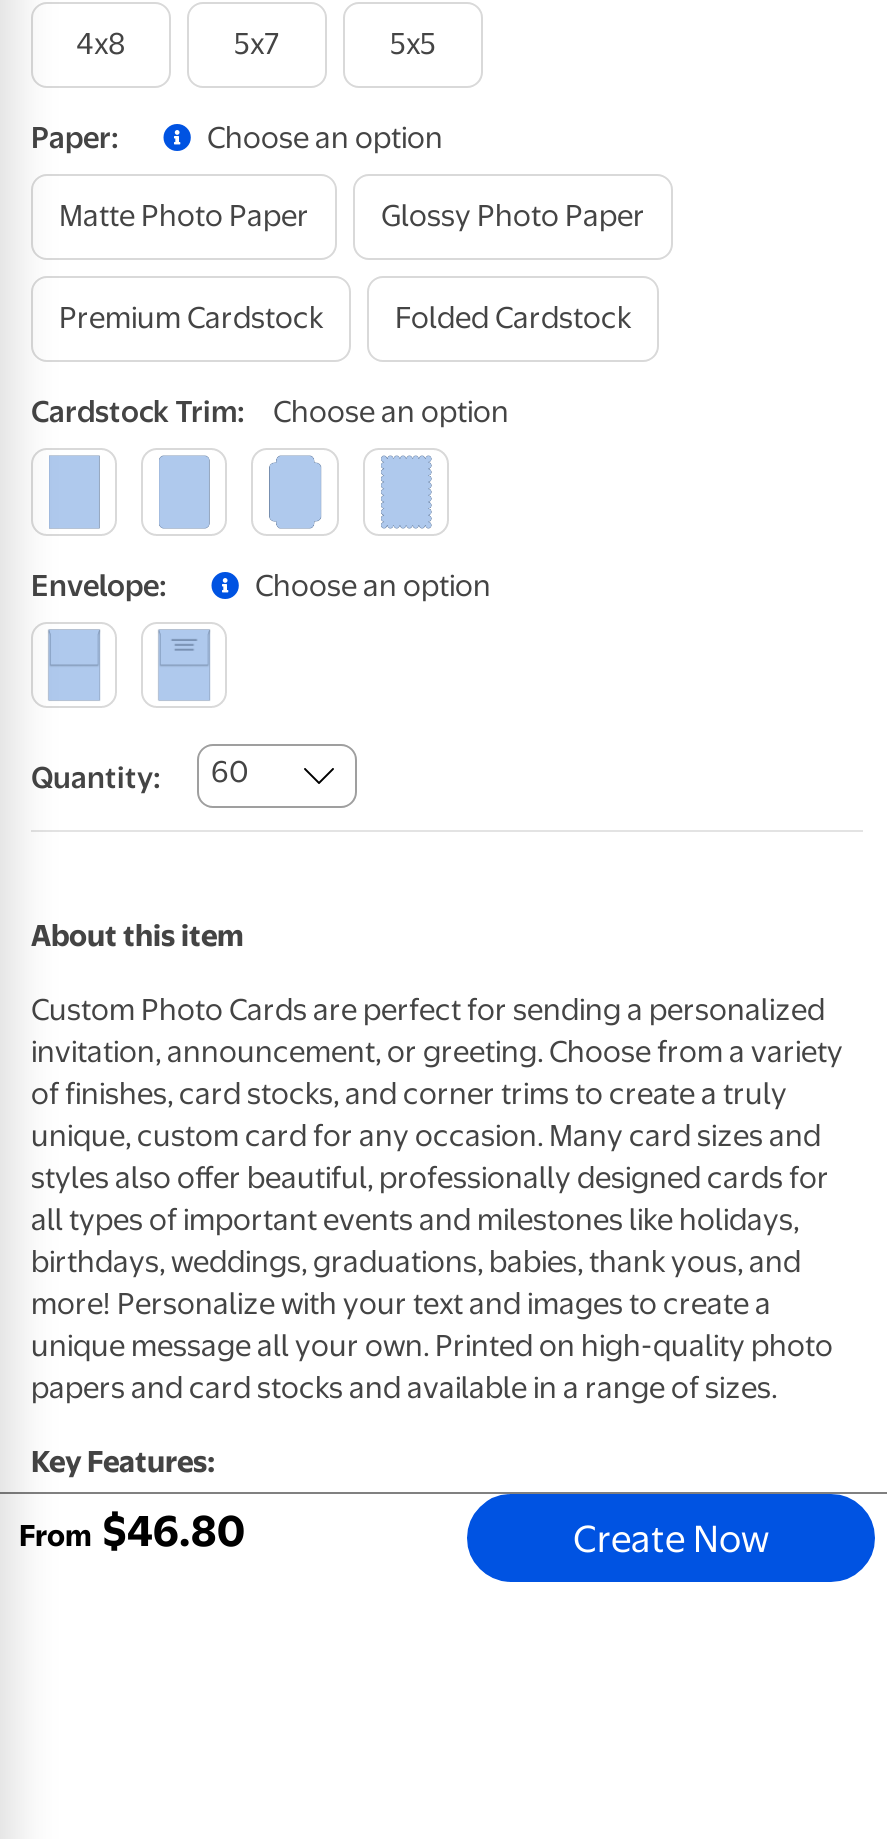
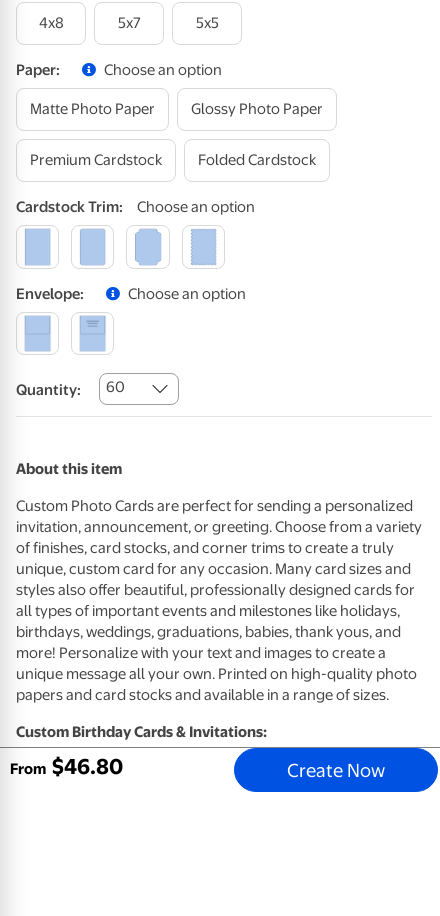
- Key Features:
+ Custom Birthday Cards & Invitations:
